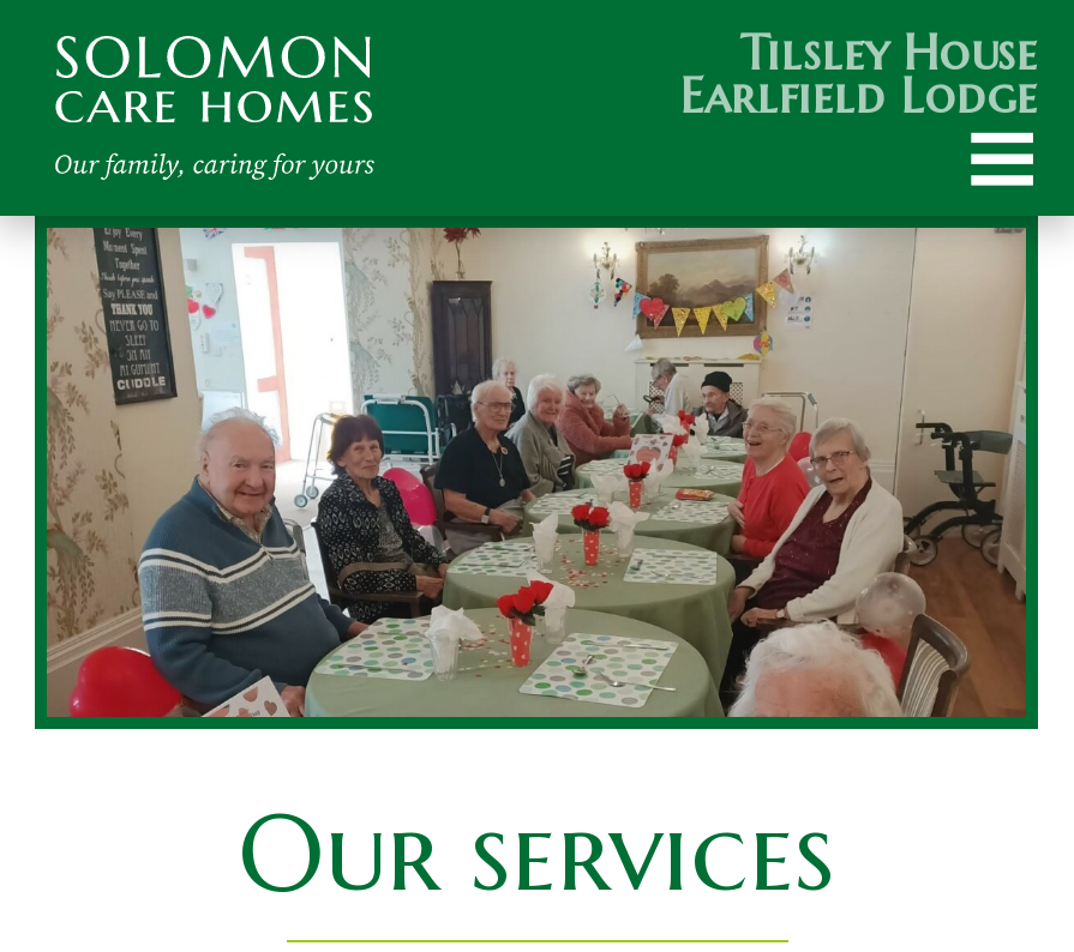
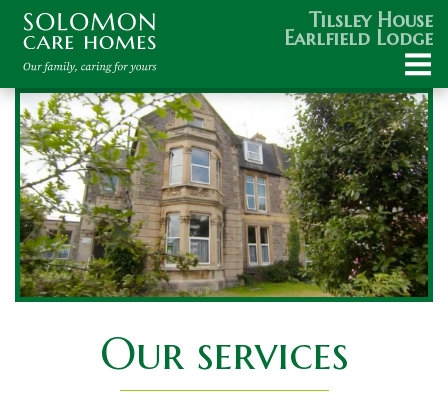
- [image]
+ [image]
